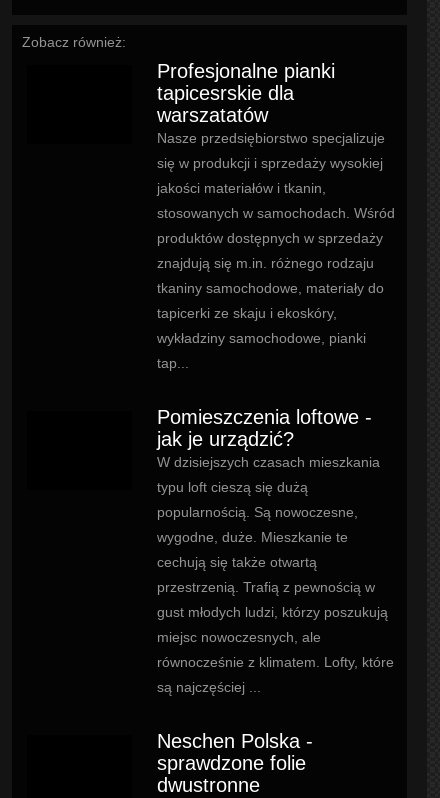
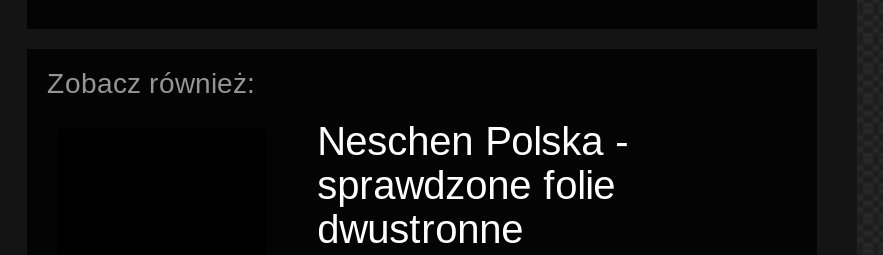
- Profesjonalne pianki
- tapicesrskie dla
- warszatatów
- Nasze przedsiębiorstwo specjalizuje
- się w produkcji i sprzedaży wysokiej
- jakości materiałów i tkanin,
- stosowanych w samochodach. Wśród
- produktów dostępnych w sprzedaży
- znajdują się m.in. różnego rodzaju
- tkaniny samochodowe, materiały do
- tapicerki ze skaju i ekoskóry,
- wykładziny samochodowe, pianki
- tap...
- Pomieszczenia loftowe -
- jak je urządzić?
- W dzisiejszych czasach mieszkania
- typu loft cieszą się dużą
- popularnością. Są nowoczesne,
- wygodne, duże. Mieszkanie te
- cechują się także otwartą
- przestrzenią. Trafią z pewnością w
- gust młodych ludzi, którzy poszukują
- miejsc nowoczesnych, ale
- równocześnie z klimatem. Lofty, które
- są najczęściej ...
